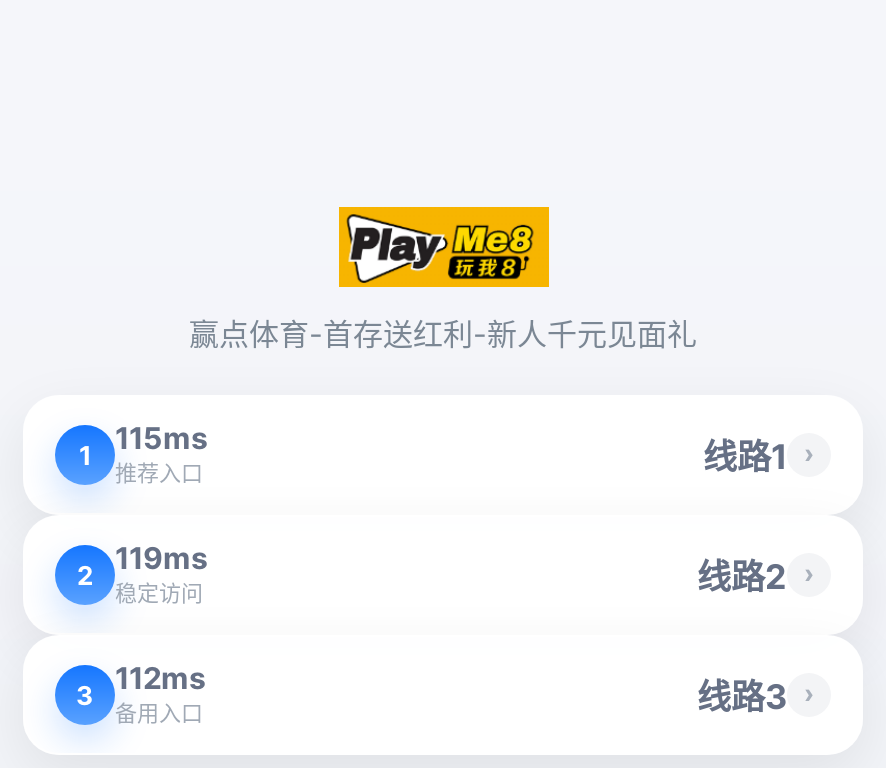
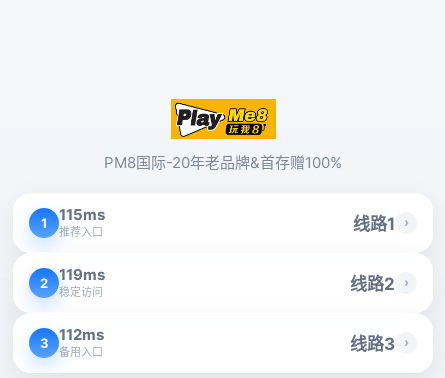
- 赢点体育-首存送红利-新人千元见面礼
+ PM8国际-20年老品牌&首存赠100%
